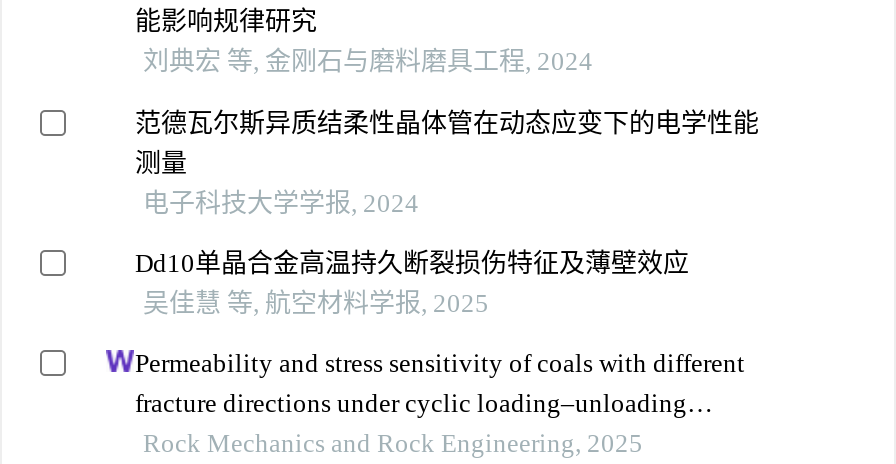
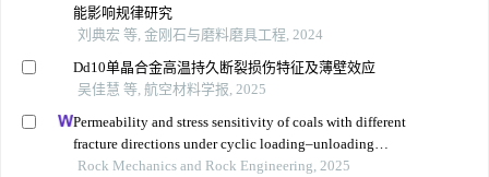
- 范德瓦尔斯异质结柔性晶体管在动态应变下的电学性能
- 测量
- 电子科技大学学报, 2024
